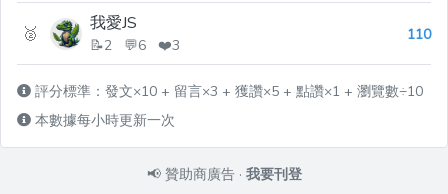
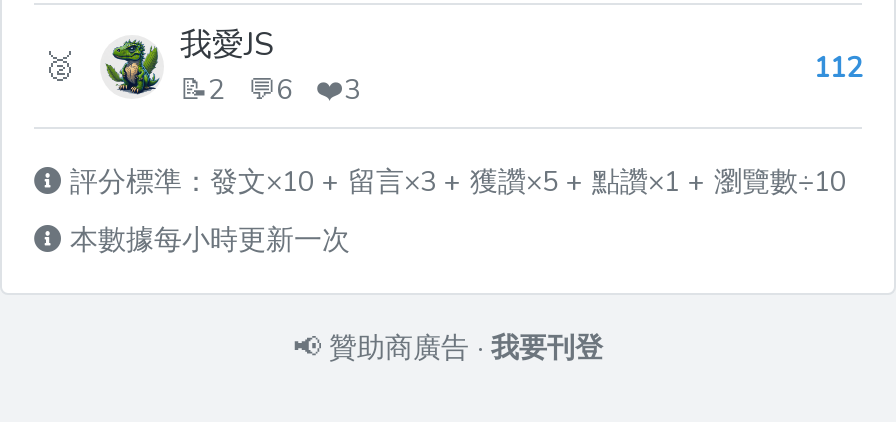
- 110
+ 112
